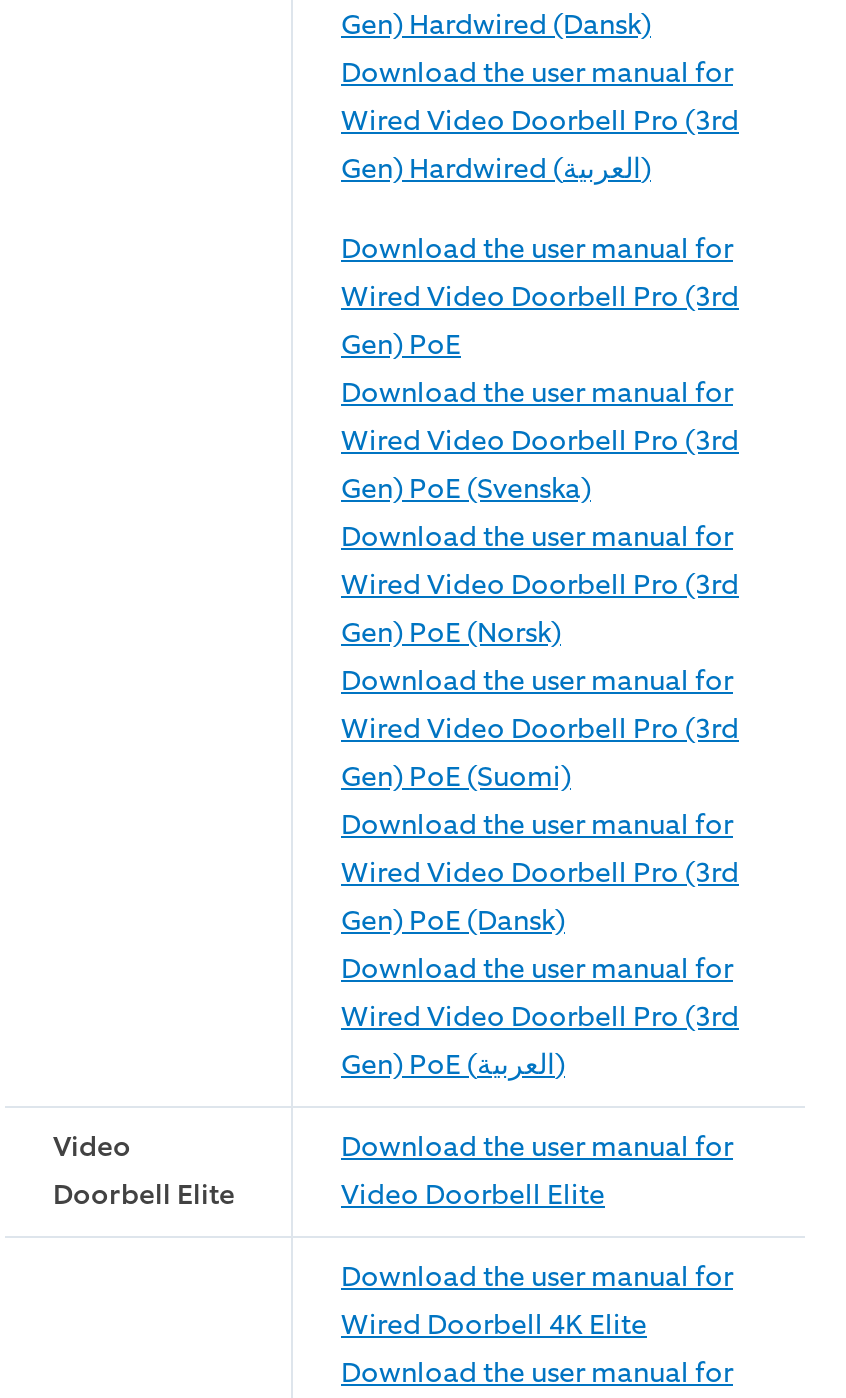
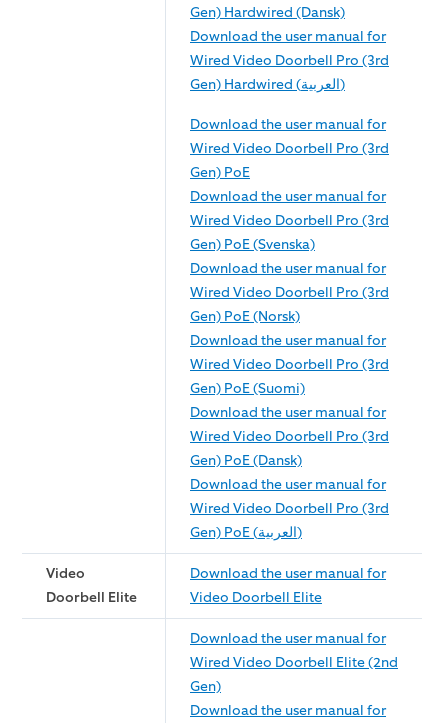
- Wired Doorbell 4K Elite
+ Wired Video Doorbell Elite (2nd
+ Gen)
